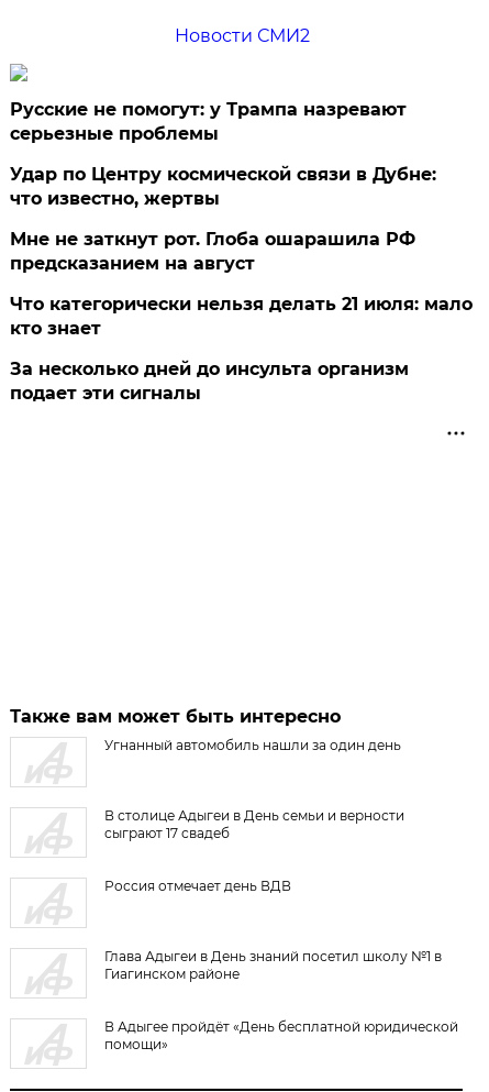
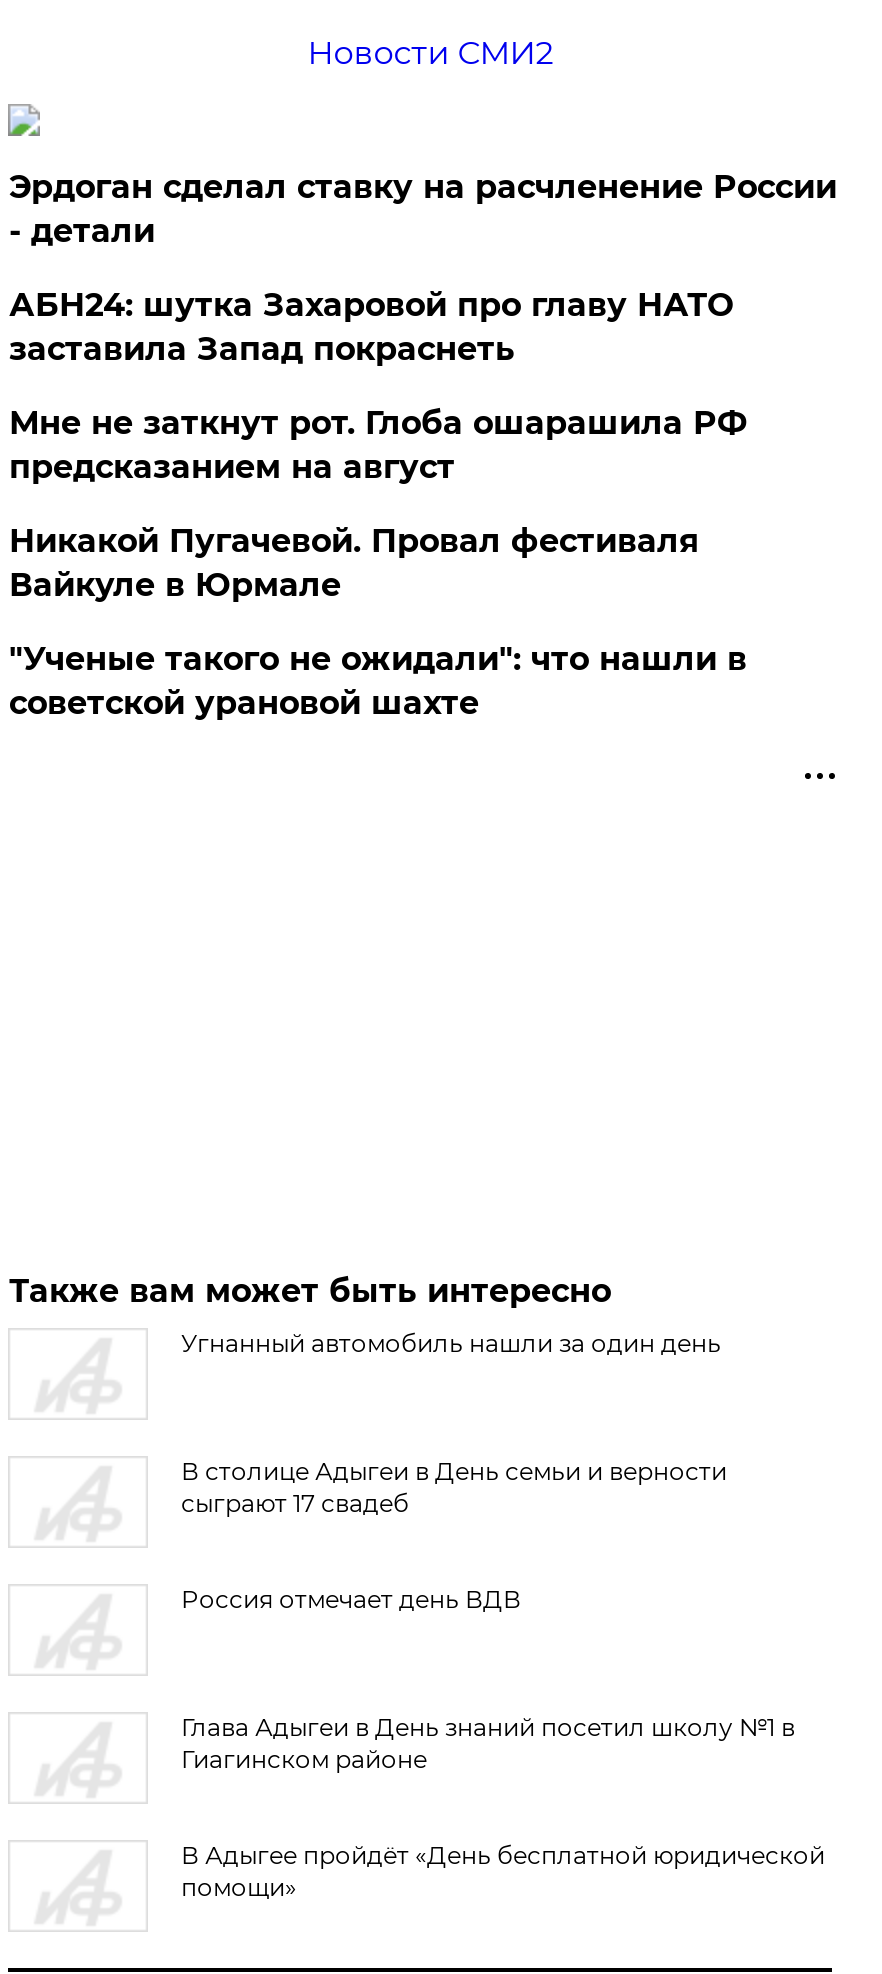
- Русские не помогут: у Трампа назревают
- серьезные проблемы
+ Эрдоган сделал ставку на расчленение России
+ - детали

- Удар по Центру космической связи в Дубне:
- что известно, жертвы
+ АБН24: шутка Захаровой про главу НАТО
+ заставила Запад покраснеть

- Что категорически нельзя делать 21 июля: мало
- кто знает
+ Никакой Пугачевой. Провал фестиваля
+ Вайкуле в Юрмале

- За несколько дней до инсульта организм
- подает эти сигналы
+ "Ученые такого не ожидали": что нашли в
+ советской урановой шахте
